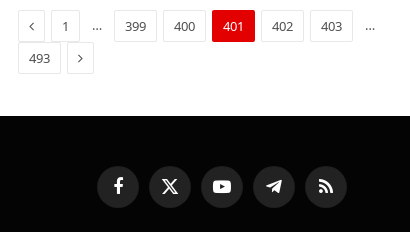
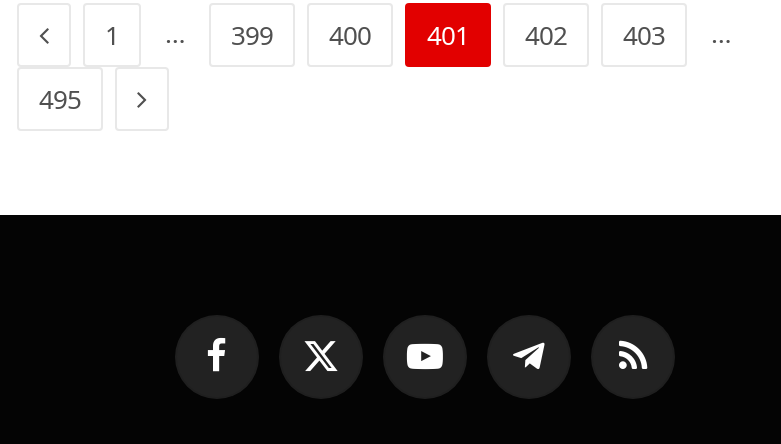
- 493
+ 495
